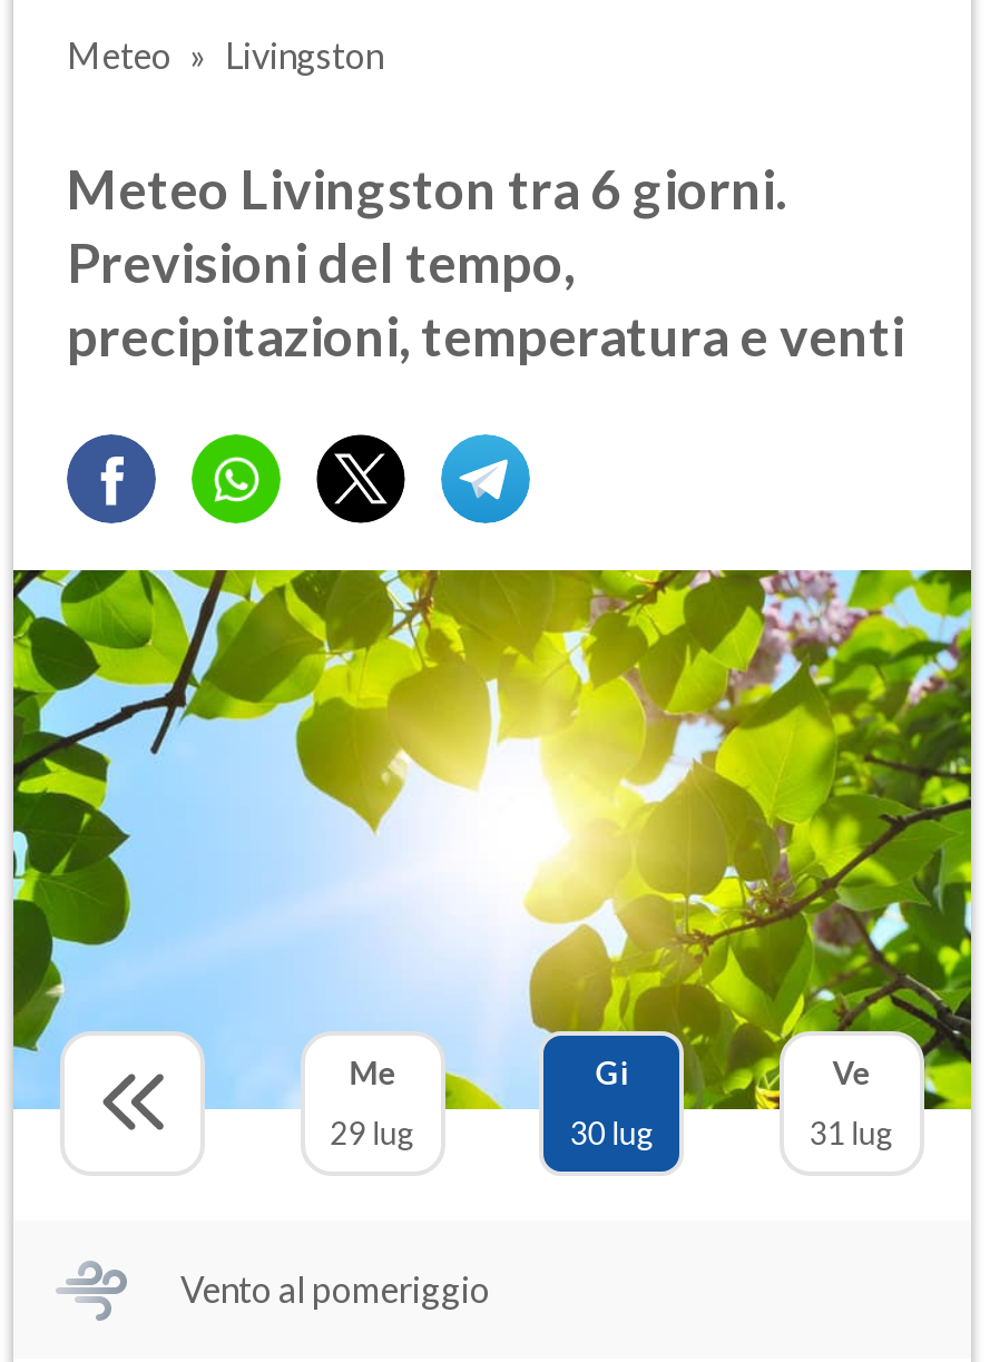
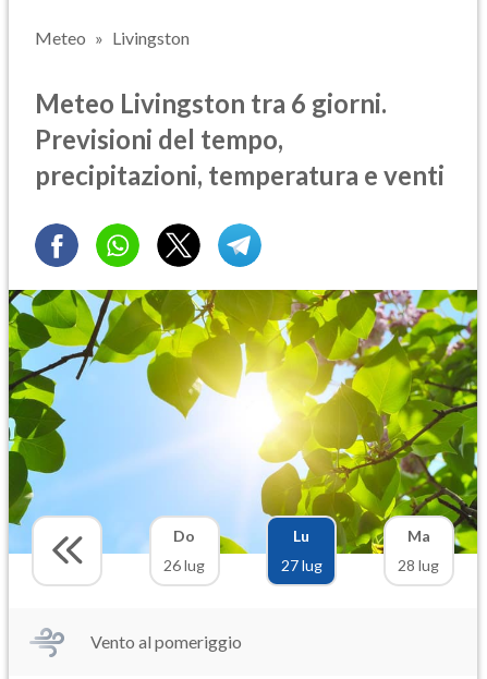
- Me
+ Do

- Gi
+ Lu

- Ve
+ Ma

- 29 lug
+ 26 lug

- 30 lug
+ 27 lug

- 31 lug
+ 28 lug
